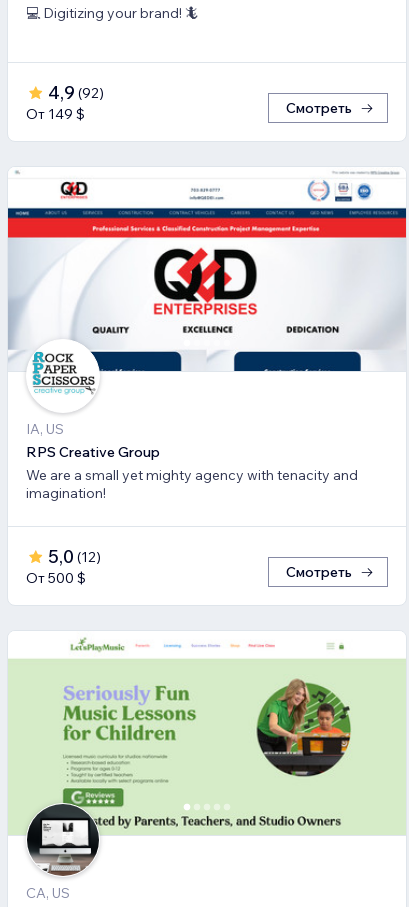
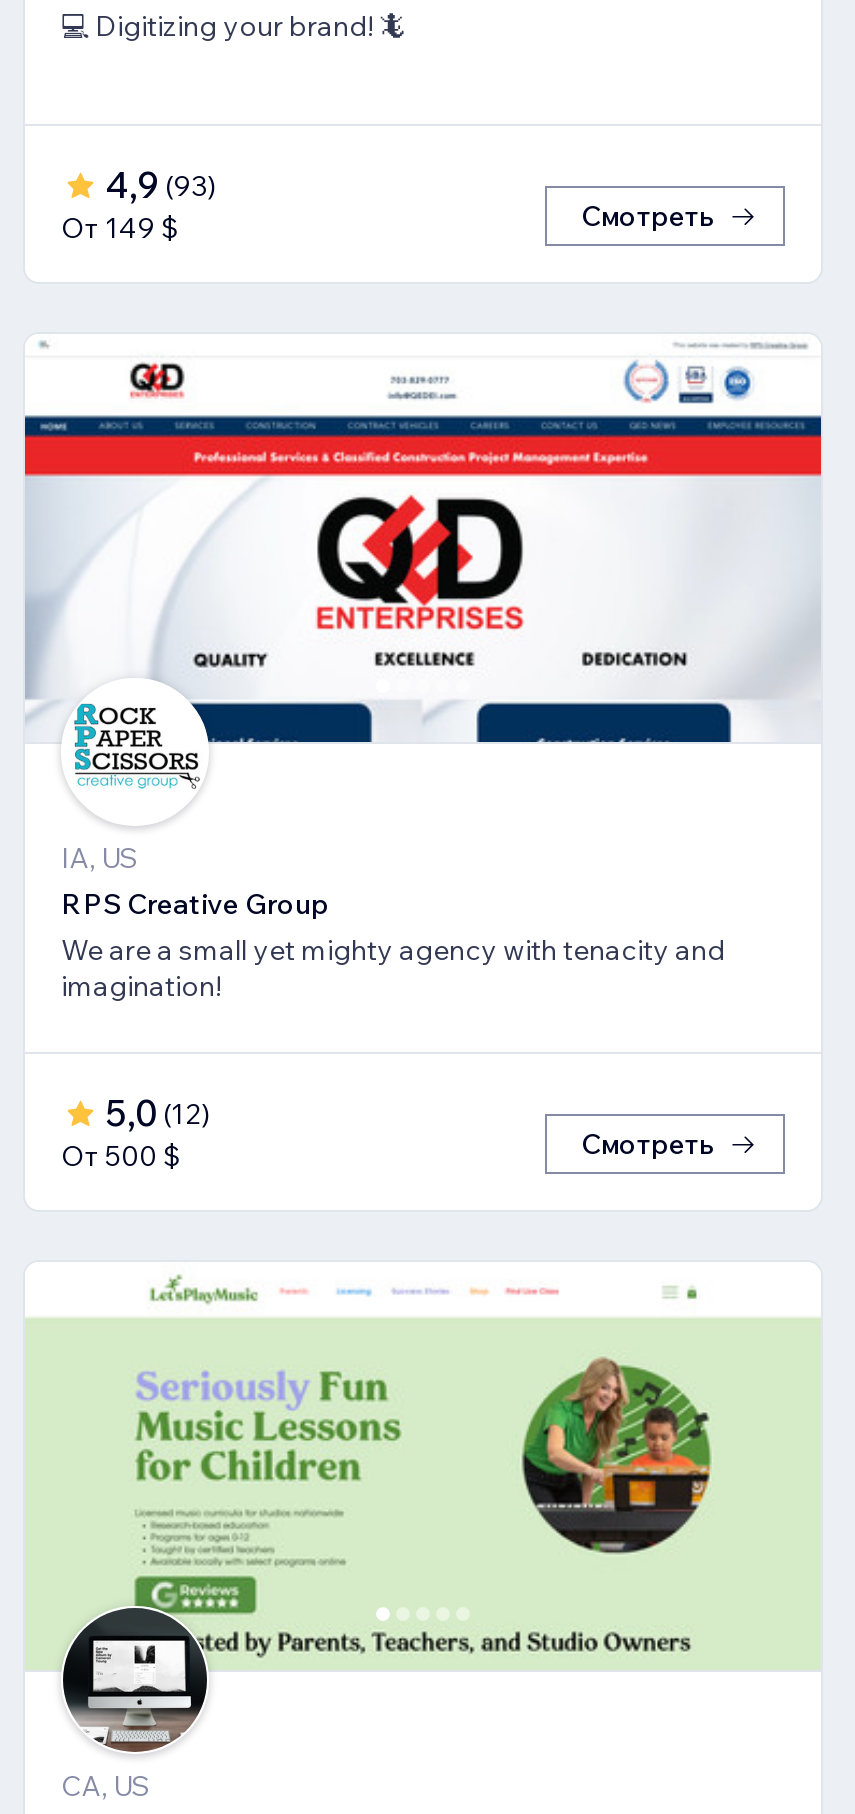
- 4,9 (92)
+ 4,9 (93)
